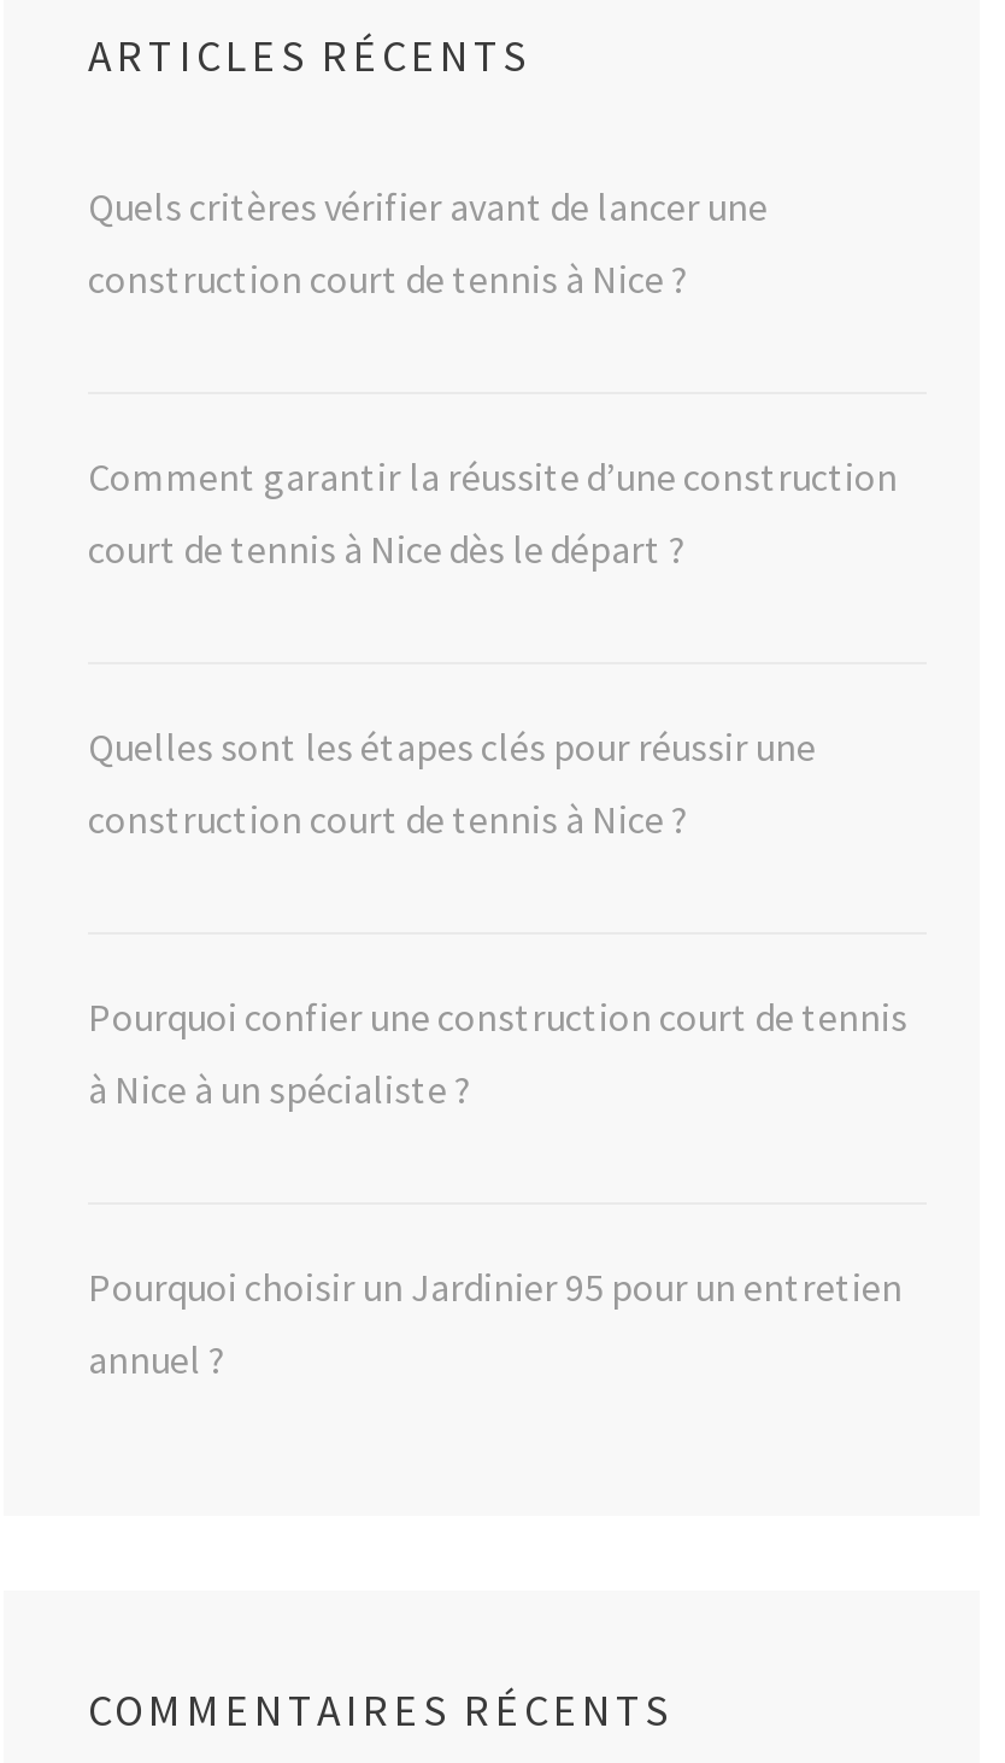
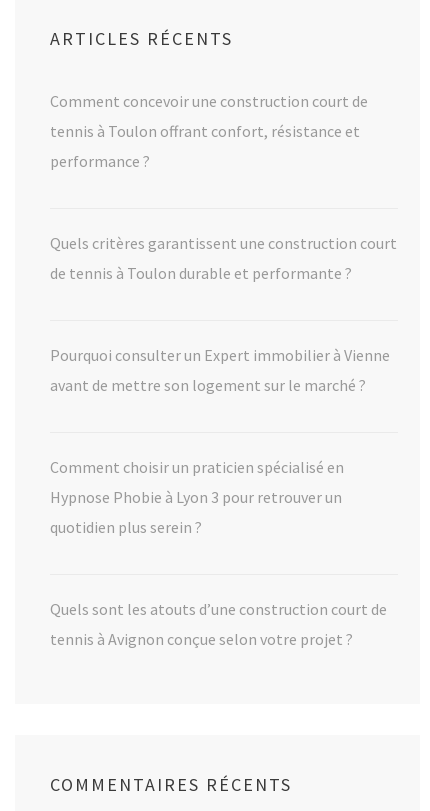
- Quels critères vérifier avant de lancer une
- construction court de tennis à Nice ?
+ Comment concevoir une construction court de
+ tennis à Toulon offrant confort, résistance et
+ performance ?

- Comment garantir la réussite d’une construction
- court de tennis à Nice dès le départ ?
+ Quels critères garantissent une construction court
+ de tennis à Toulon durable et performante ?

- Quelles sont les étapes clés pour réussir une
- construction court de tennis à Nice ?
+ Pourquoi consulter un Expert immobilier à Vienne
+ avant de mettre son logement sur le marché ?

- Pourquoi confier une construction court de tennis
- à Nice à un spécialiste ?
+ Comment choisir un praticien spécialisé en
+ Hypnose Phobie à Lyon 3 pour retrouver un
+ quotidien plus serein ?

- Pourquoi choisir un Jardinier 95 pour un entretien
- annuel ?
+ Quels sont les atouts d’une construction court de
+ tennis à Avignon conçue selon votre projet ?
